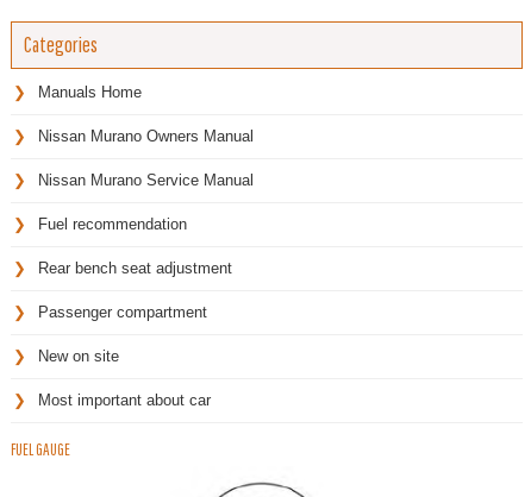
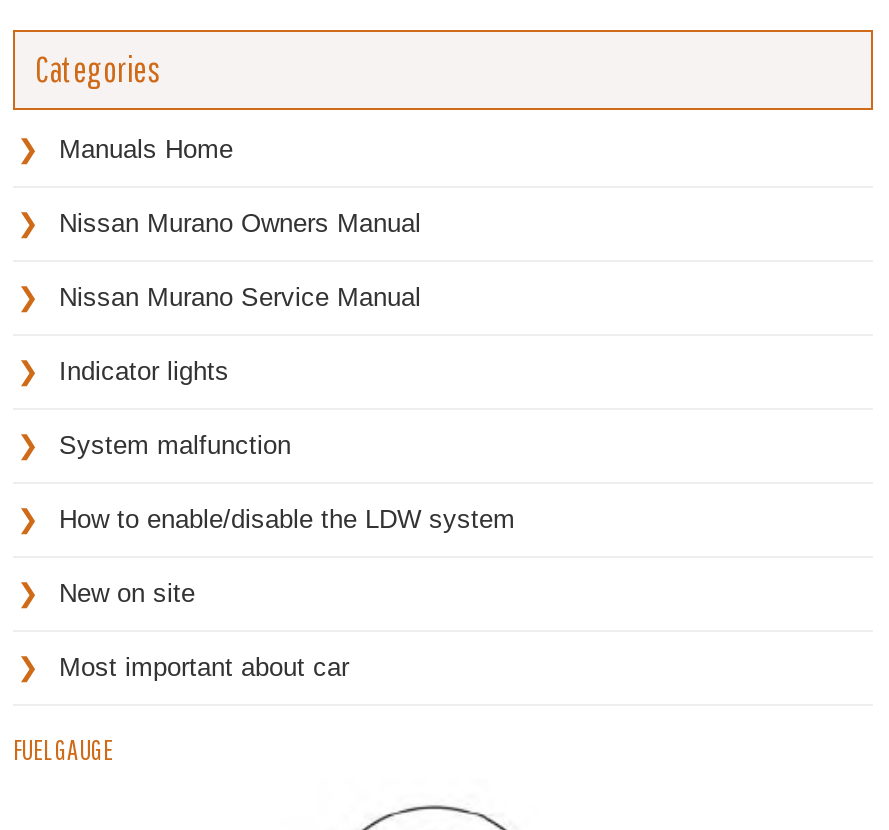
- Fuel recommendation
+ Indicator lights

- Rear bench seat adjustment
+ System malfunction

- Passenger compartment
+ How to enable/disable the LDW system
